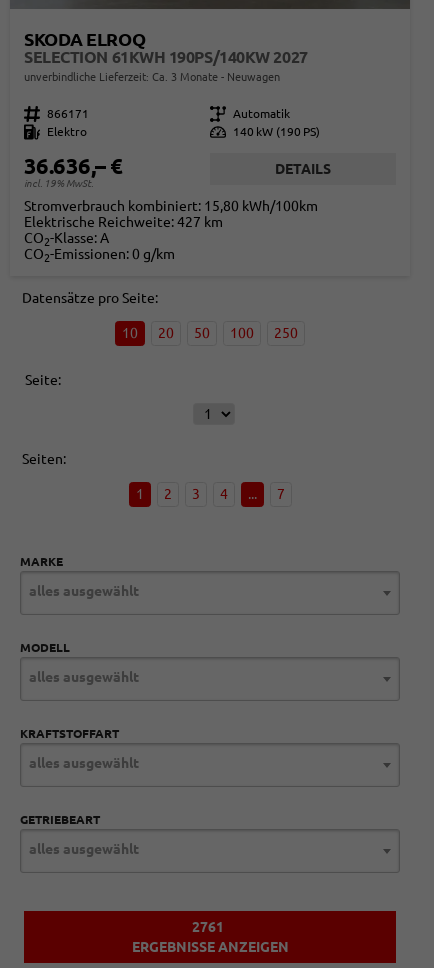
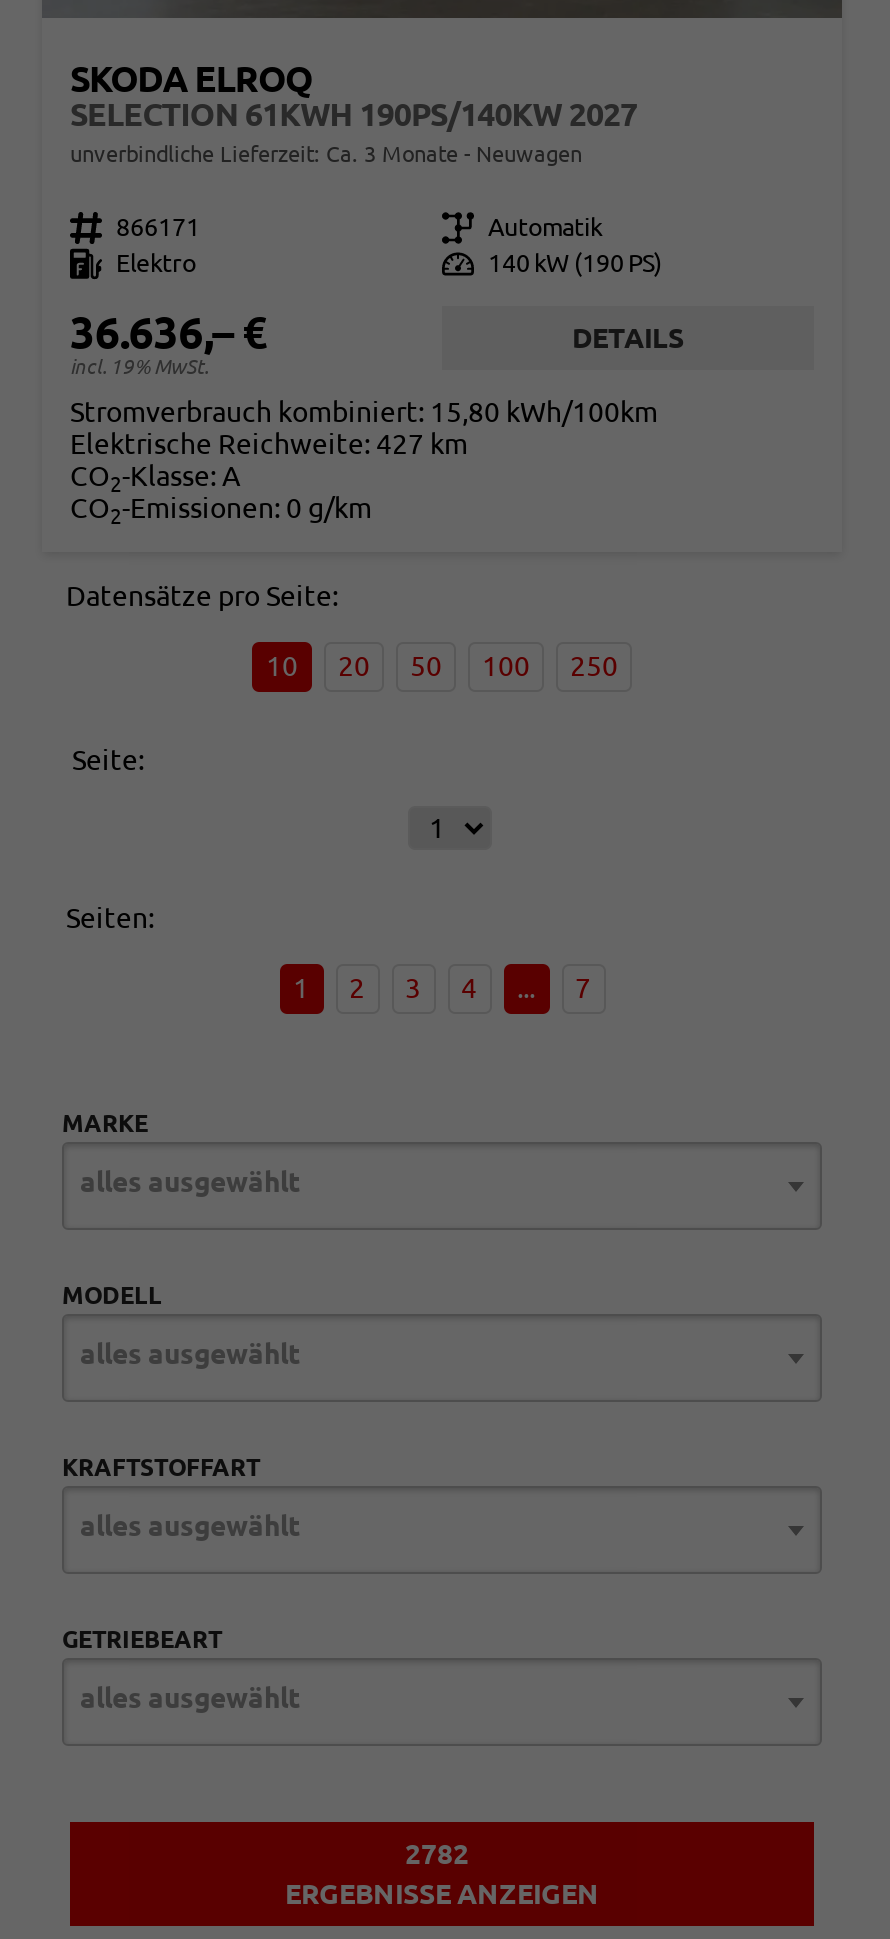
- 2761
+ 2782
